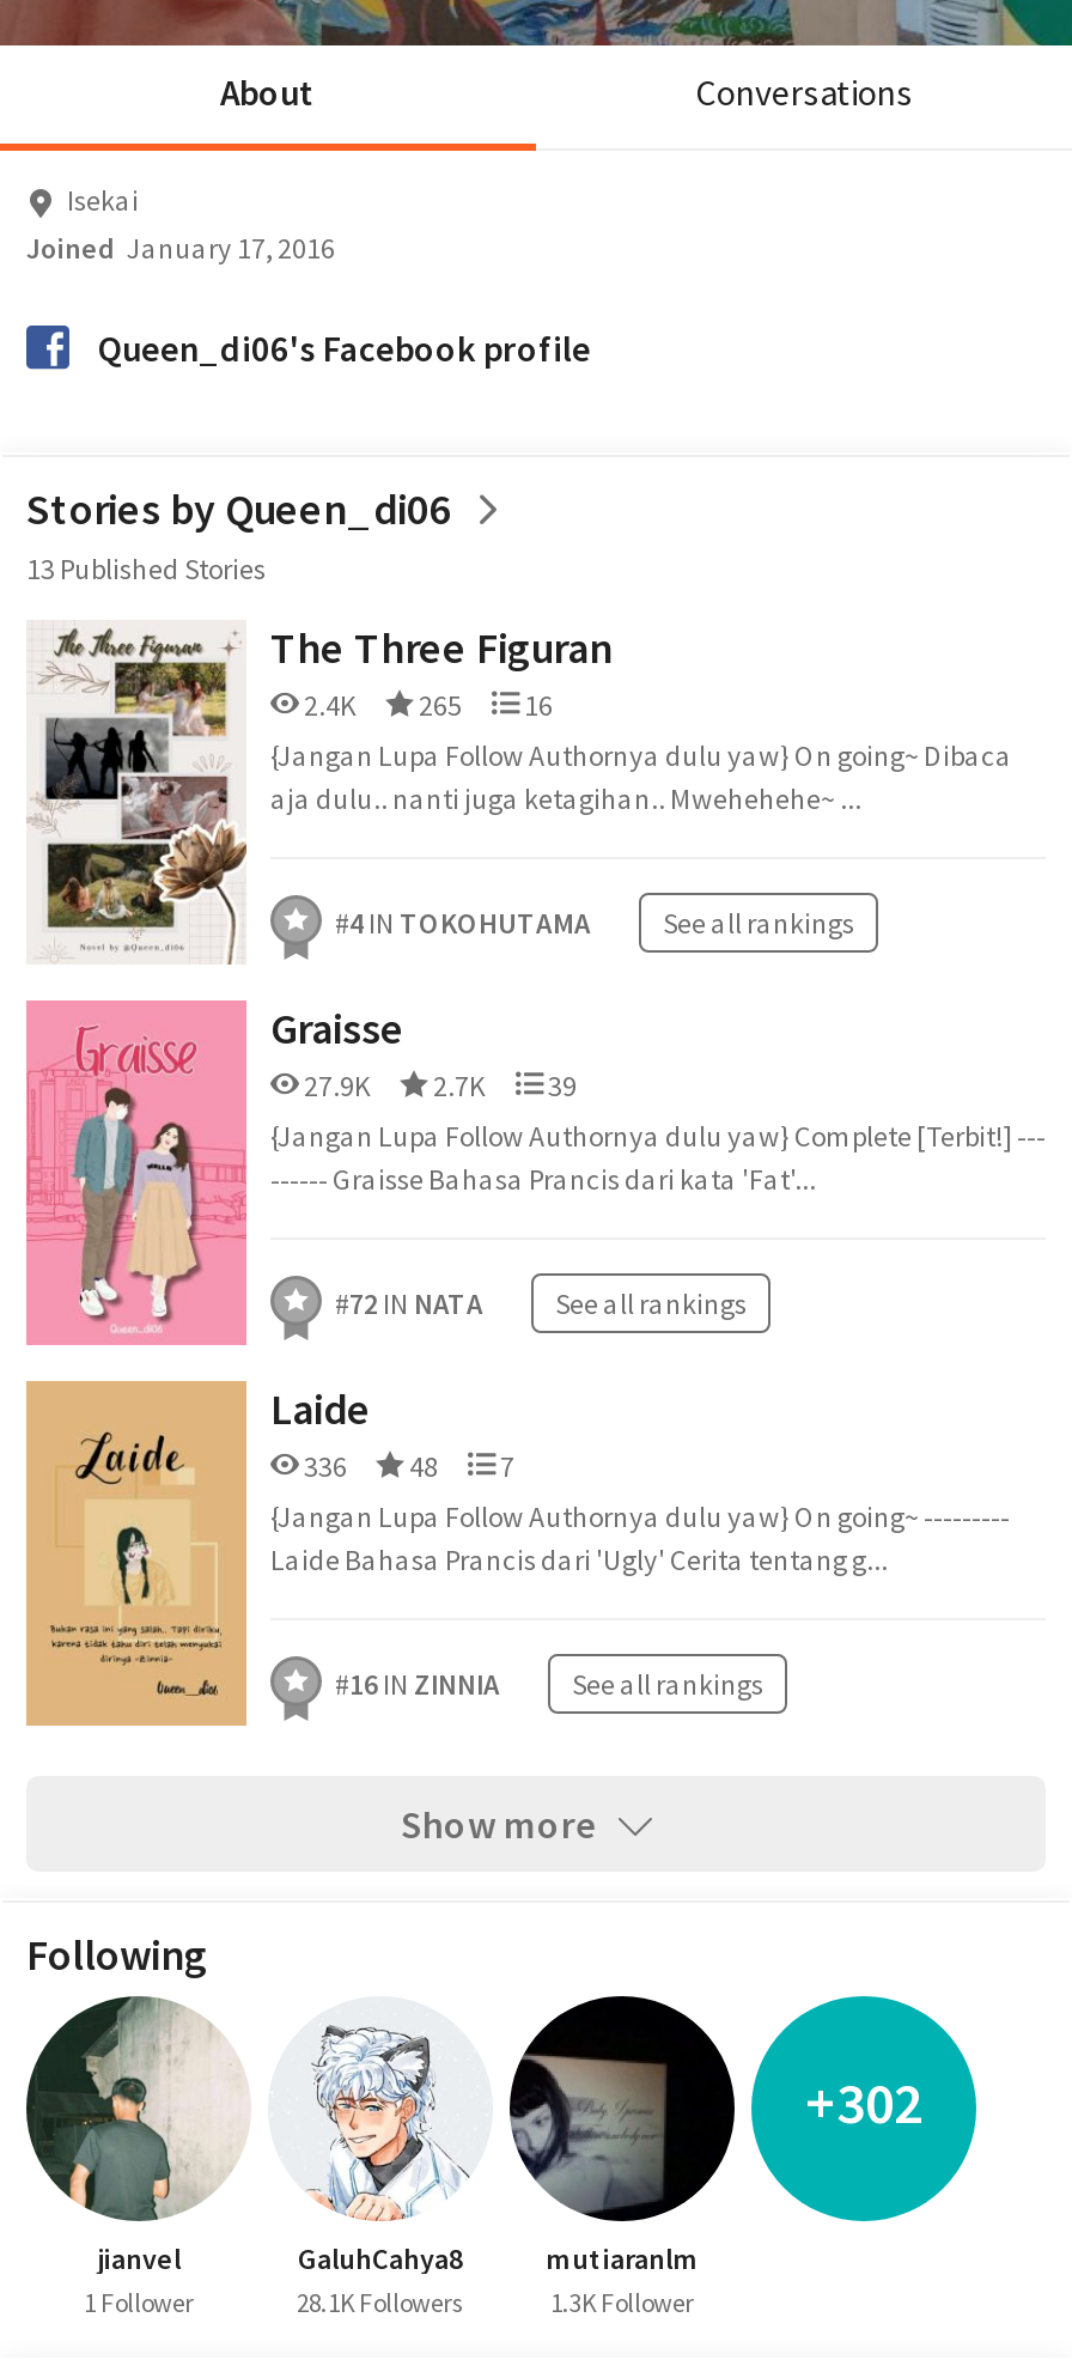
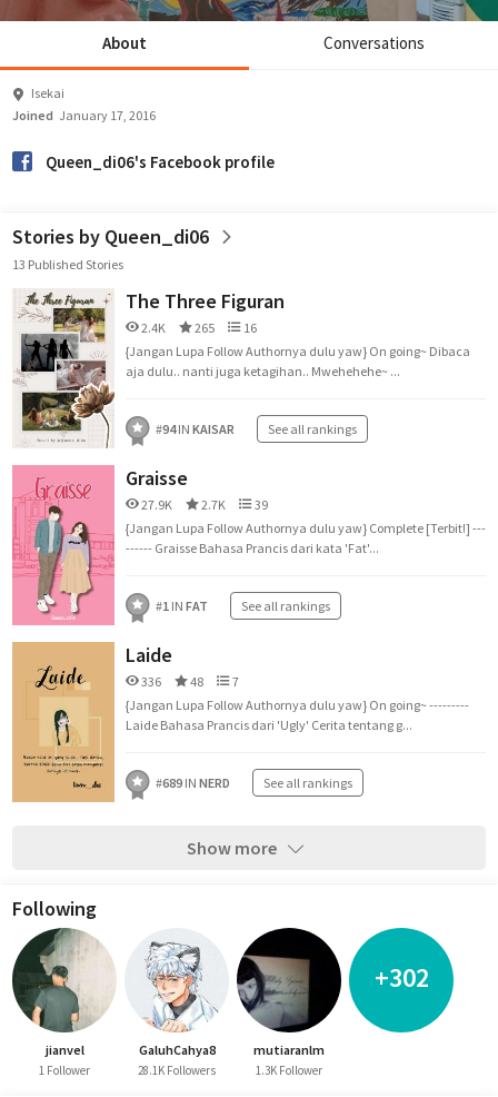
- #4 IN TOKOHUTAMA
+ #94 IN KAISAR

- #72 IN NATA See all rankings
+ #1 IN FAT See all rankings

- #16 IN ZINNIA See all rankings
+ #689 IN NERD See all rankings
